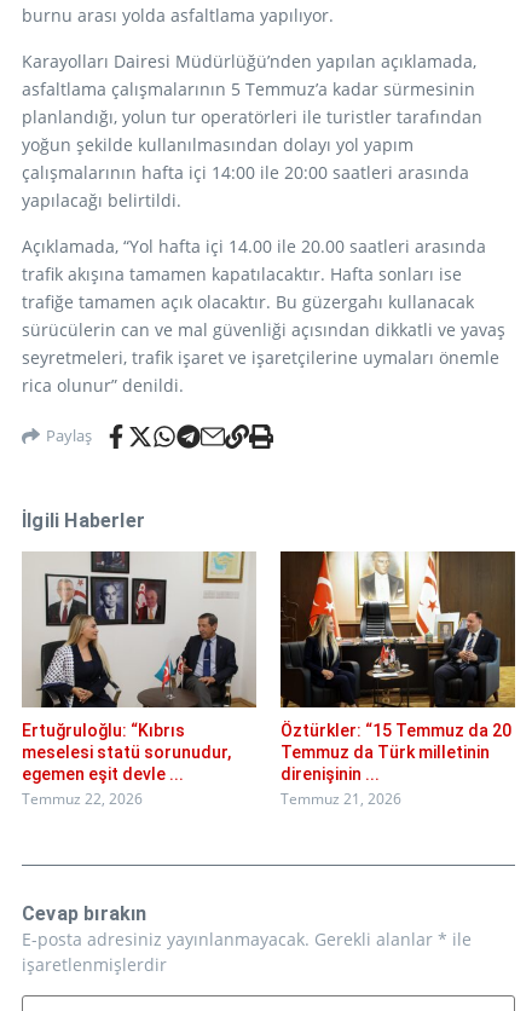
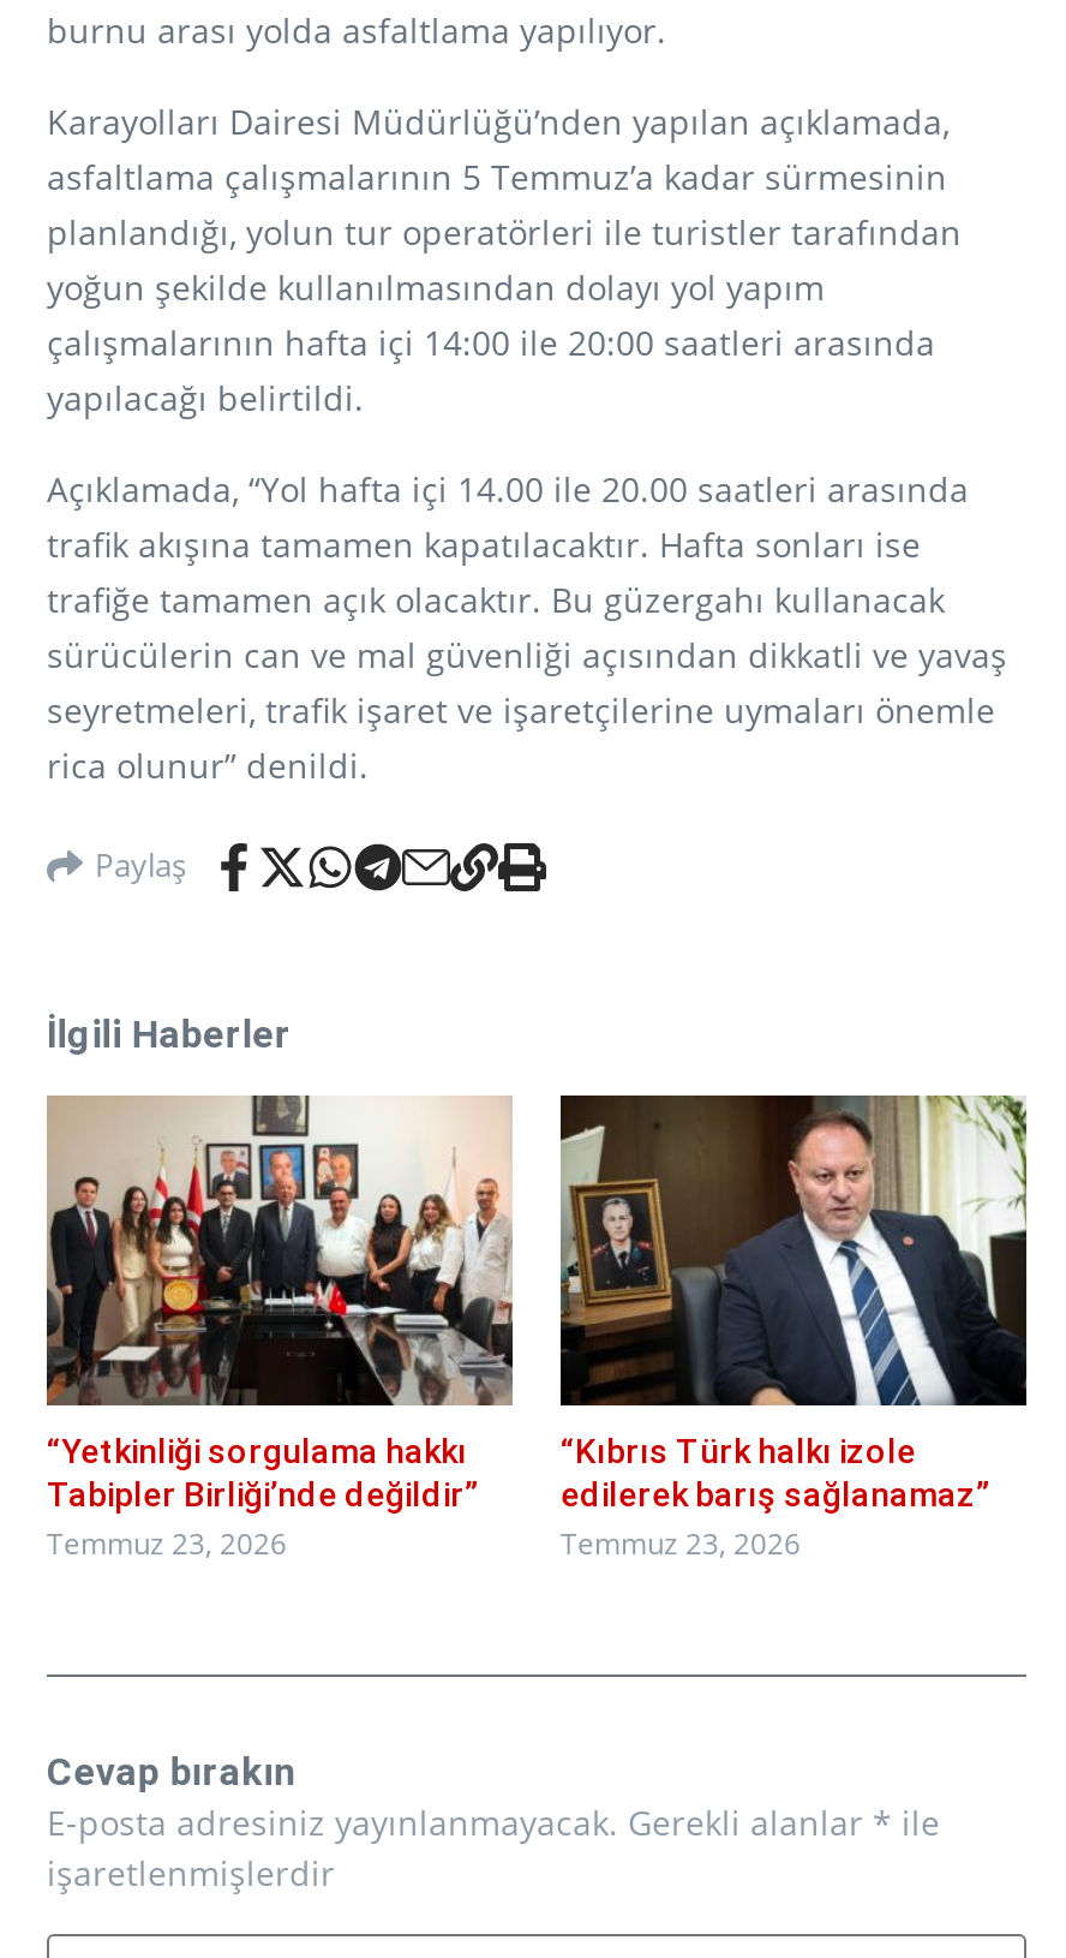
- [image]
- Ertuğruloğlu: “Kıbrıs
- meselesi statü sorunudur,
- egemen eşit devle ...
- Temmuz 22, 2026
+ [image]
+ “Yetkinliği sorgulama hakkı
+ Tabipler Birliği’nde değildir”
+ Temmuz 23, 2026

- [image]
- Öztürkler: “15 Temmuz da 20
- Temmuz da Türk milletinin
- direnişinin ...
- Temmuz 21, 2026
+ [image]
+ “Kıbrıs Türk halkı izole
+ edilerek barış sağlanamaz”
+ Temmuz 23, 2026
